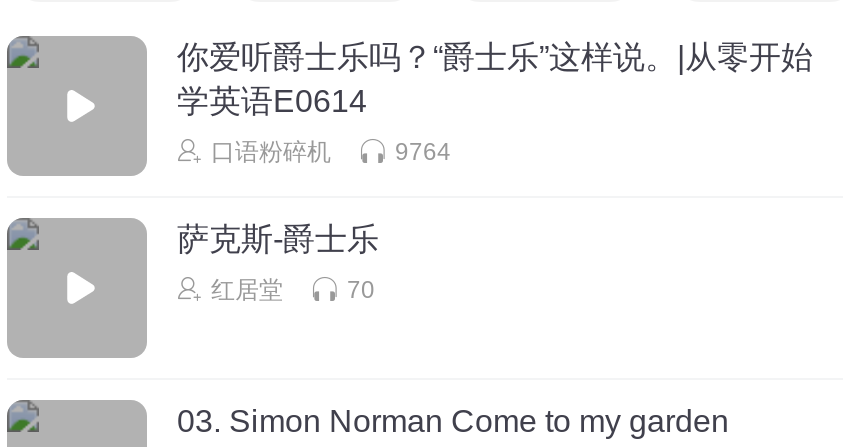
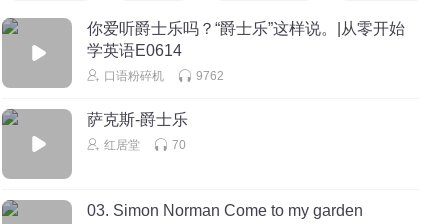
- 9764
+ 9762
